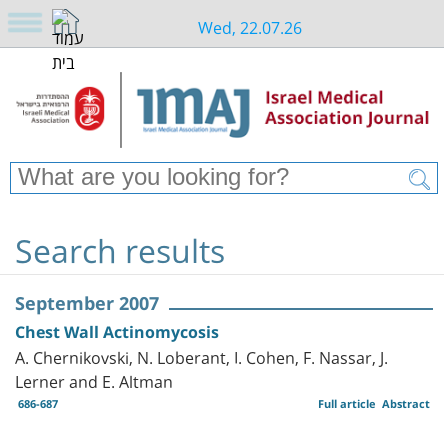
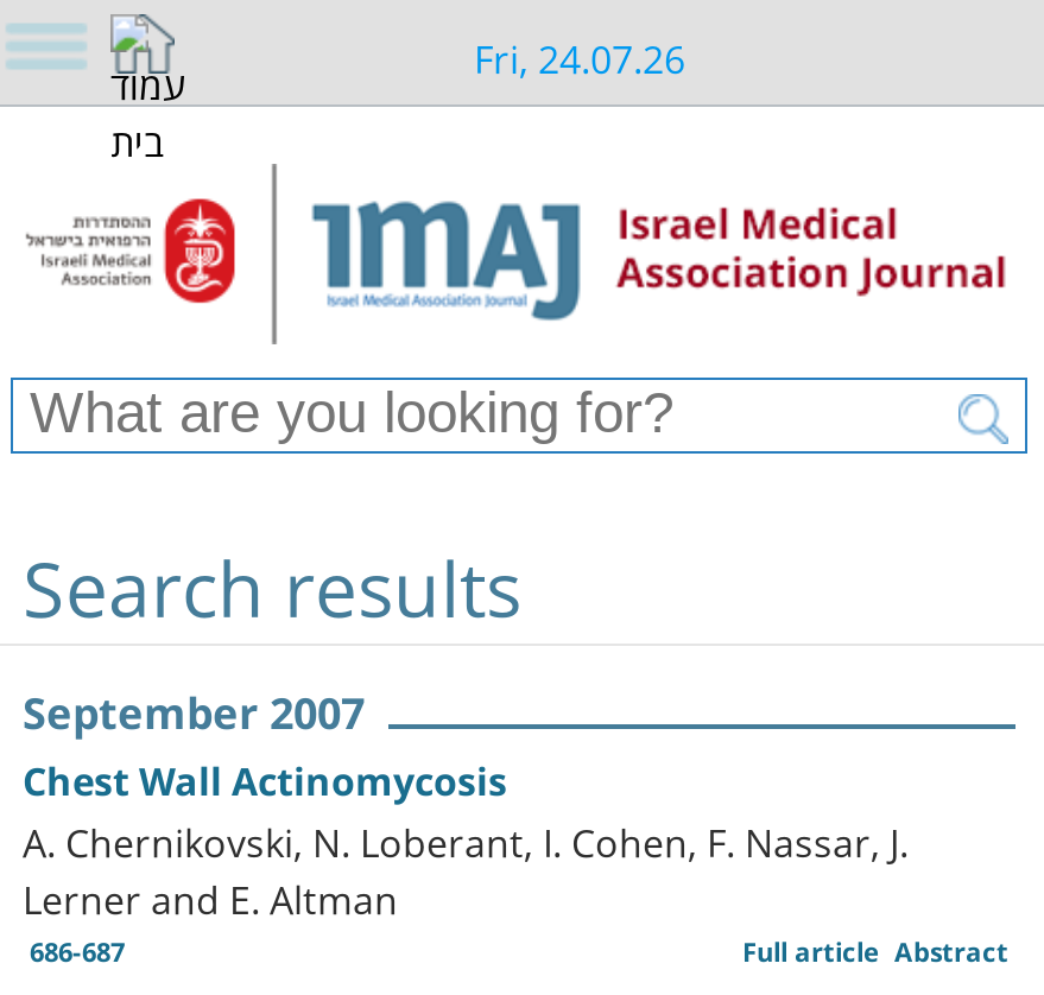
- Wed, 22.07.26
+ Fri, 24.07.26
